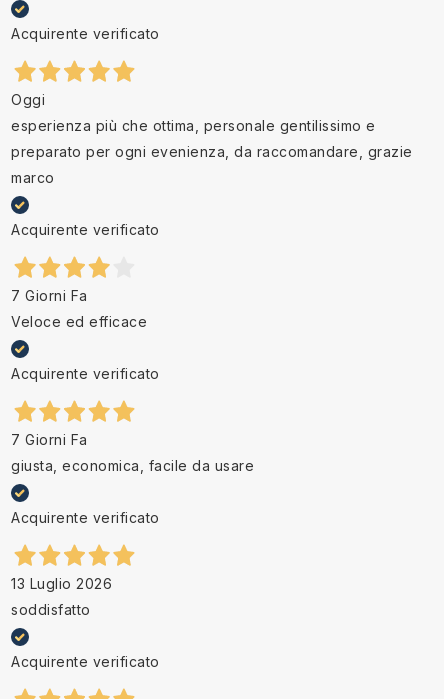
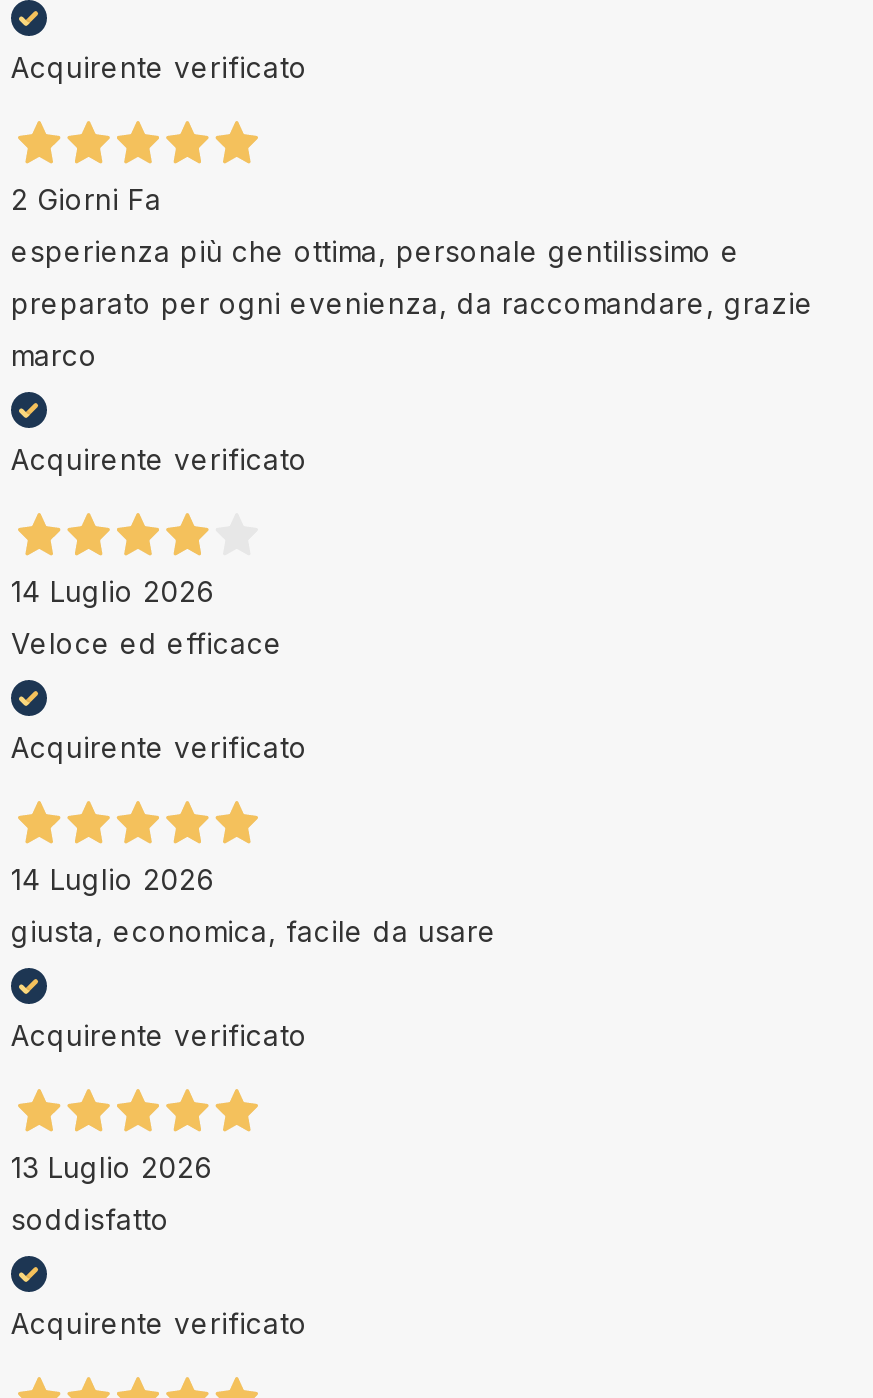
- Oggi
+ 2 Giorni Fa

- 7 Giorni Fa
+ 14 Luglio 2026

- 7 Giorni Fa
+ 14 Luglio 2026
